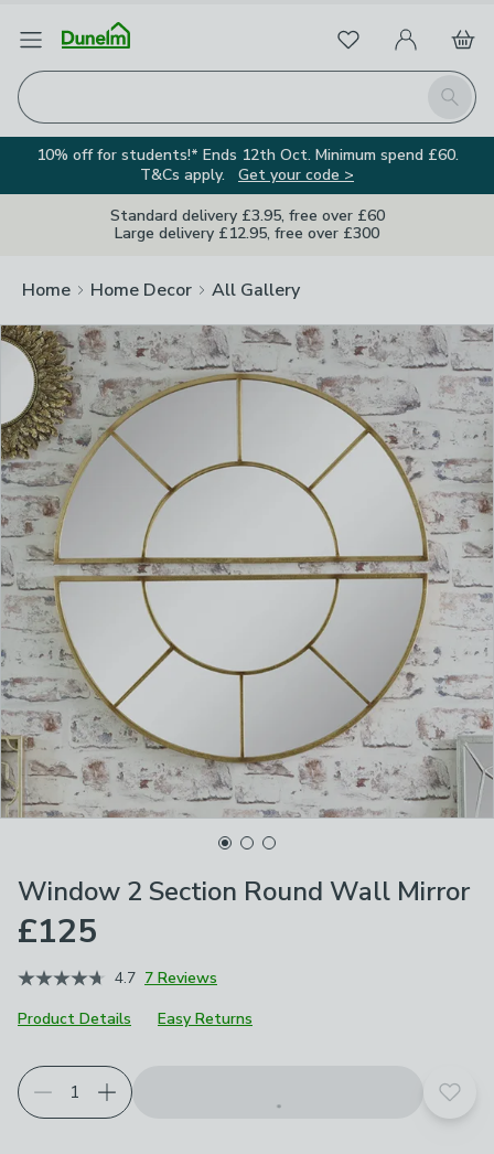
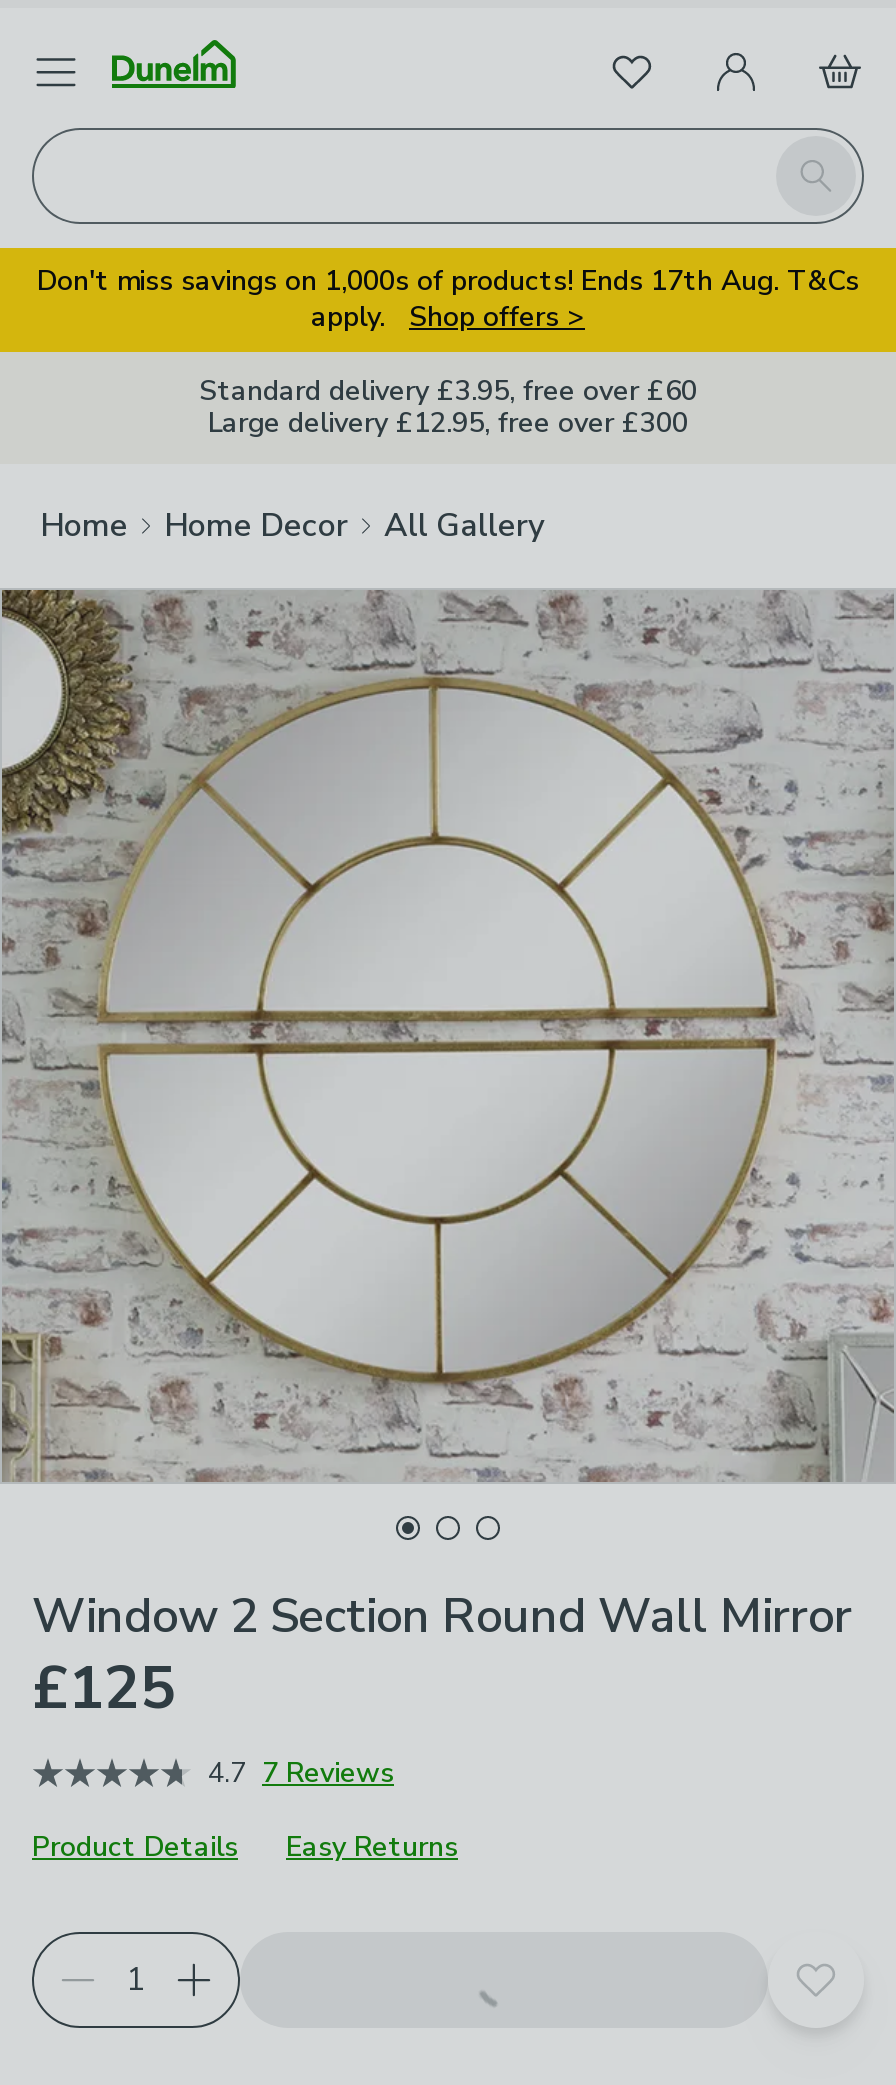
- 10% off for students!* Ends 12th Oct. Minimum spend £60.
- T&Cs apply. Get your code >
+ Don't miss savings on 1,000s of products! Ends 17th Aug. T&Cs
+ apply. Shop offers >
